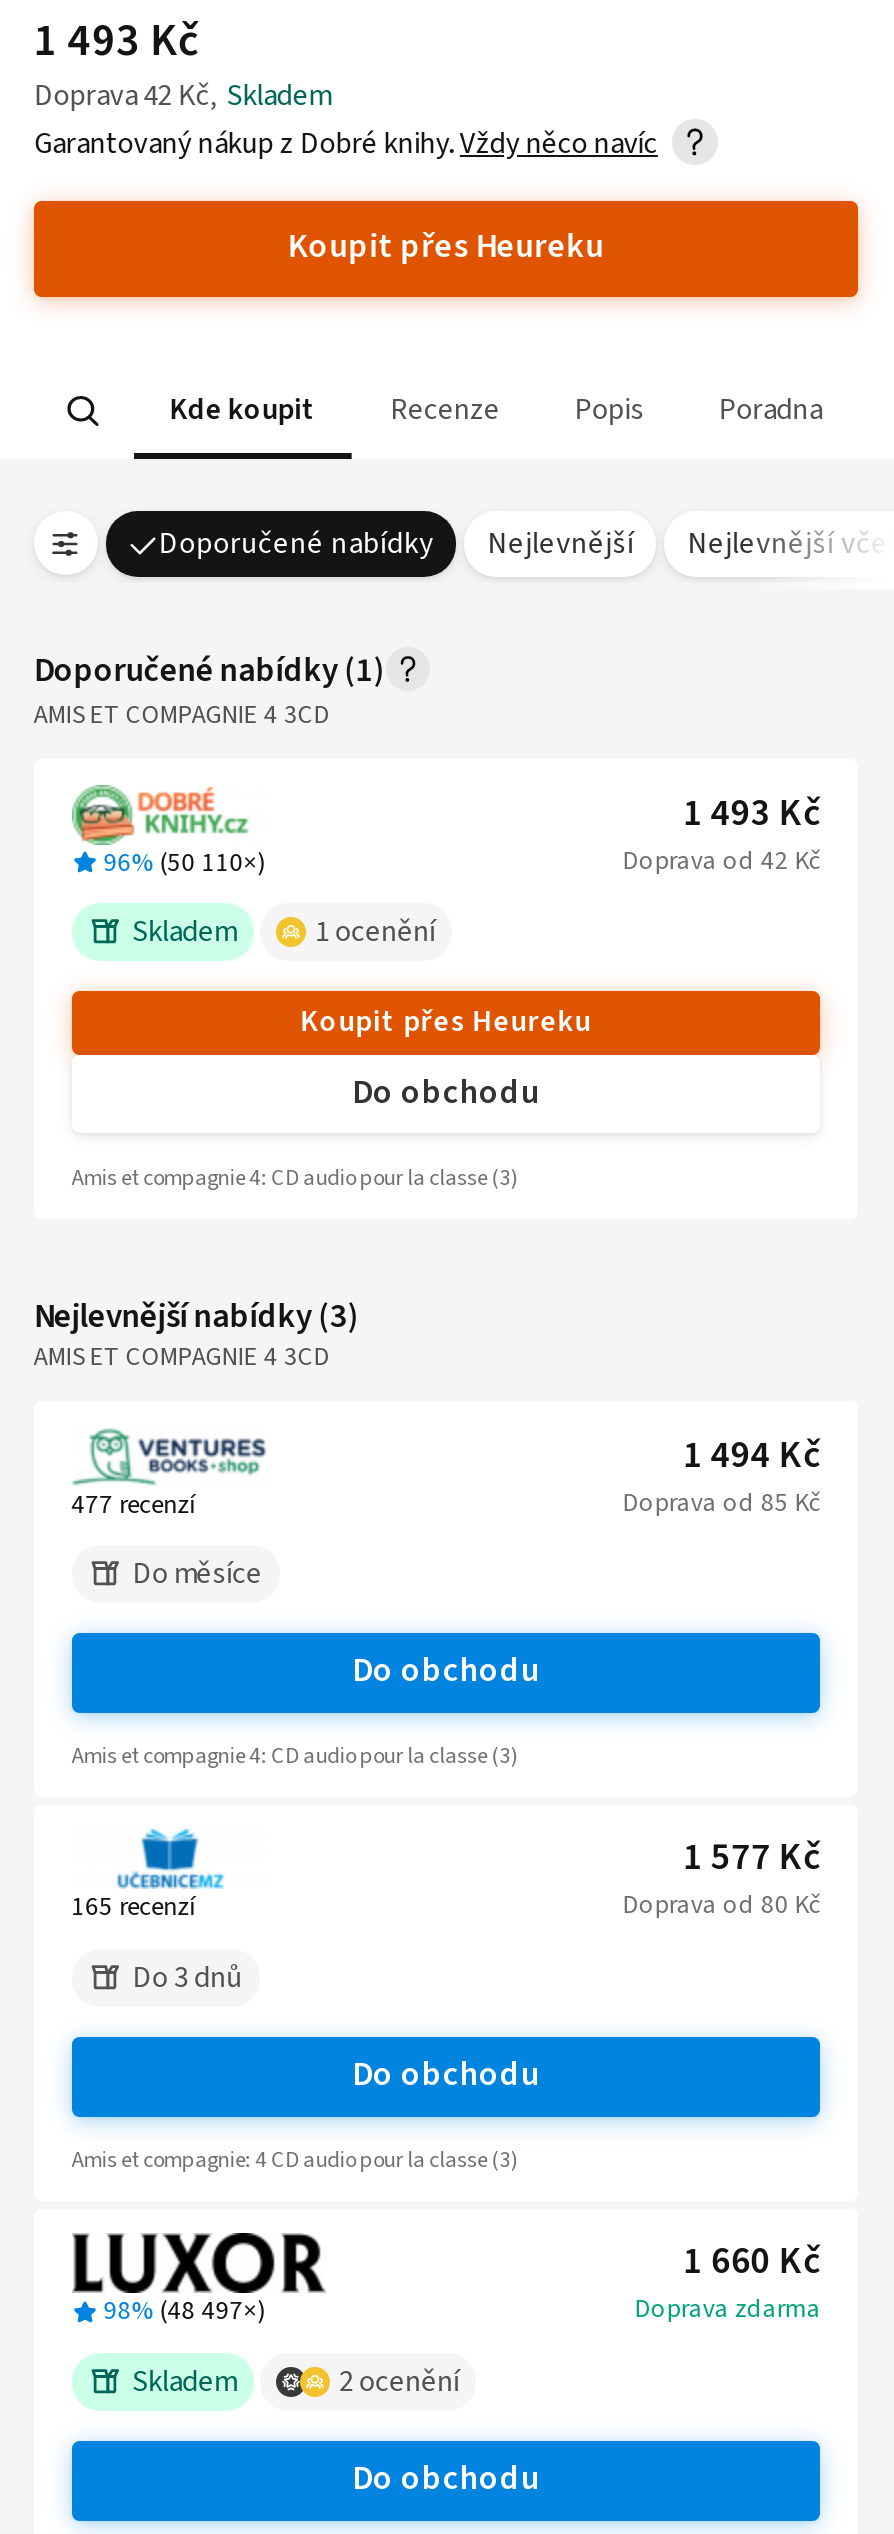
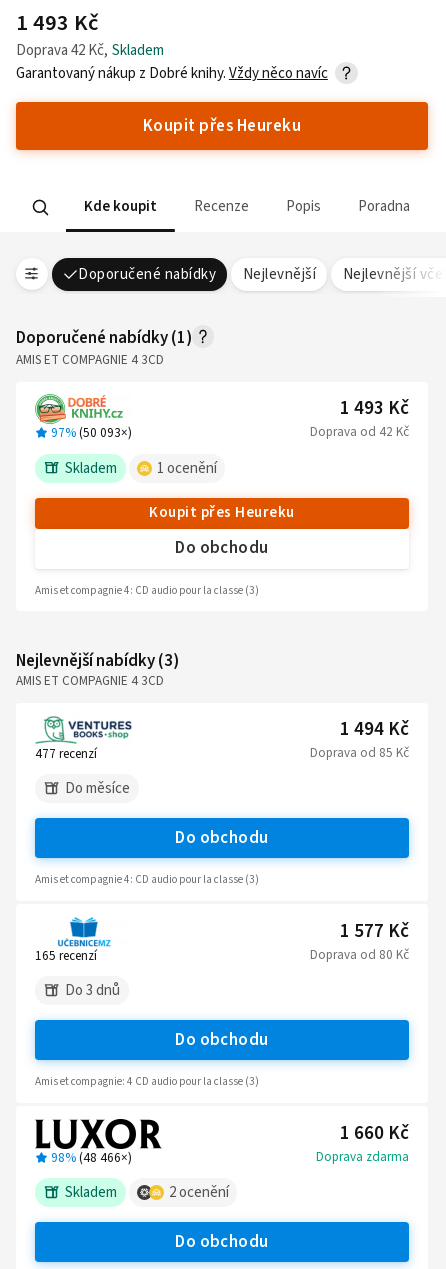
- 96% (50 110×)
+ 97% (50 093×)

- 98% (48 497×)
+ 98% (48 466×)
